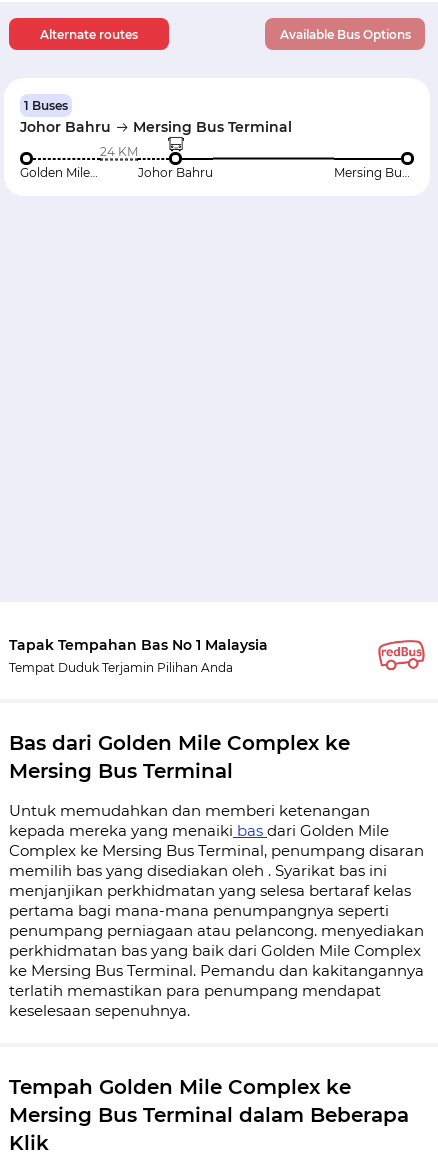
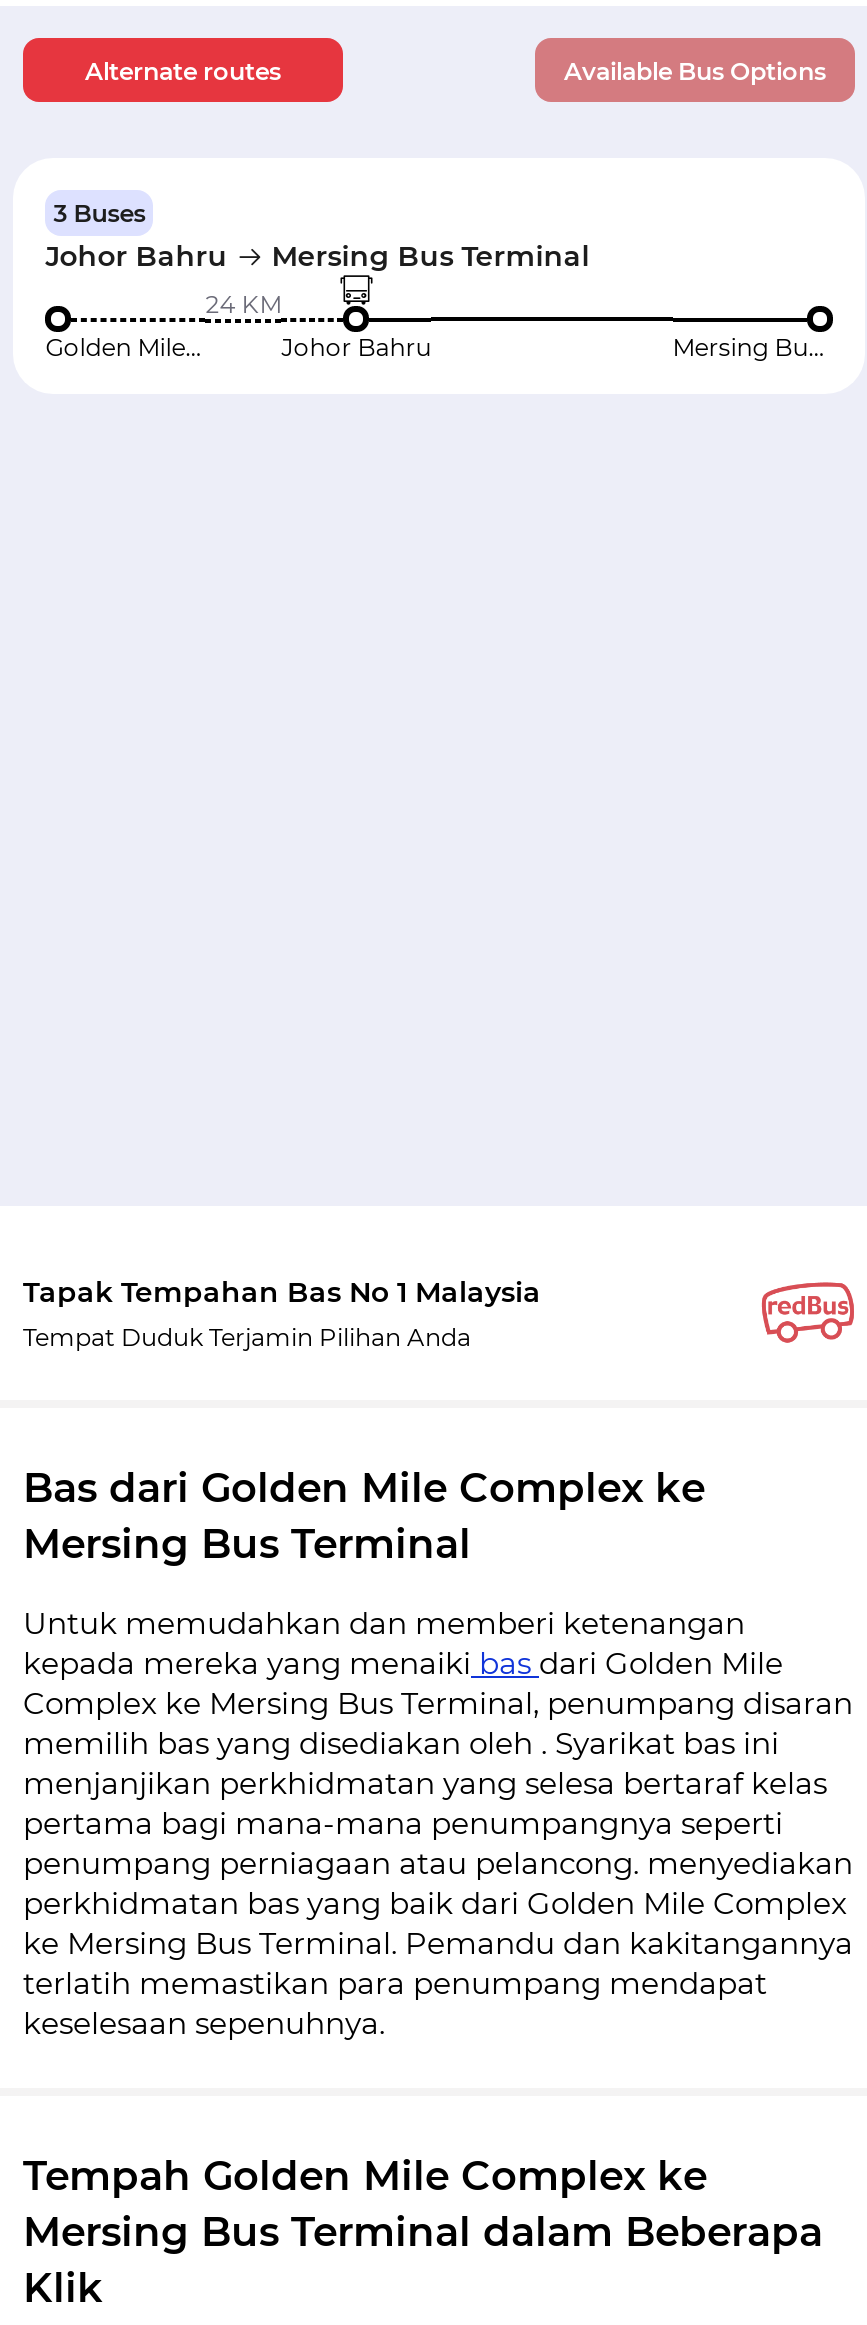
- 1 Buses
+ 3 Buses
